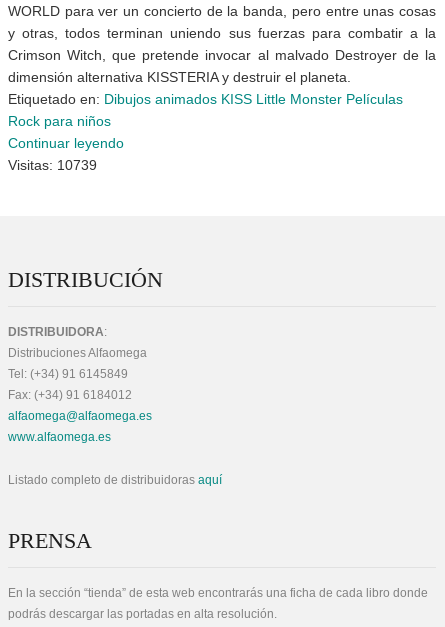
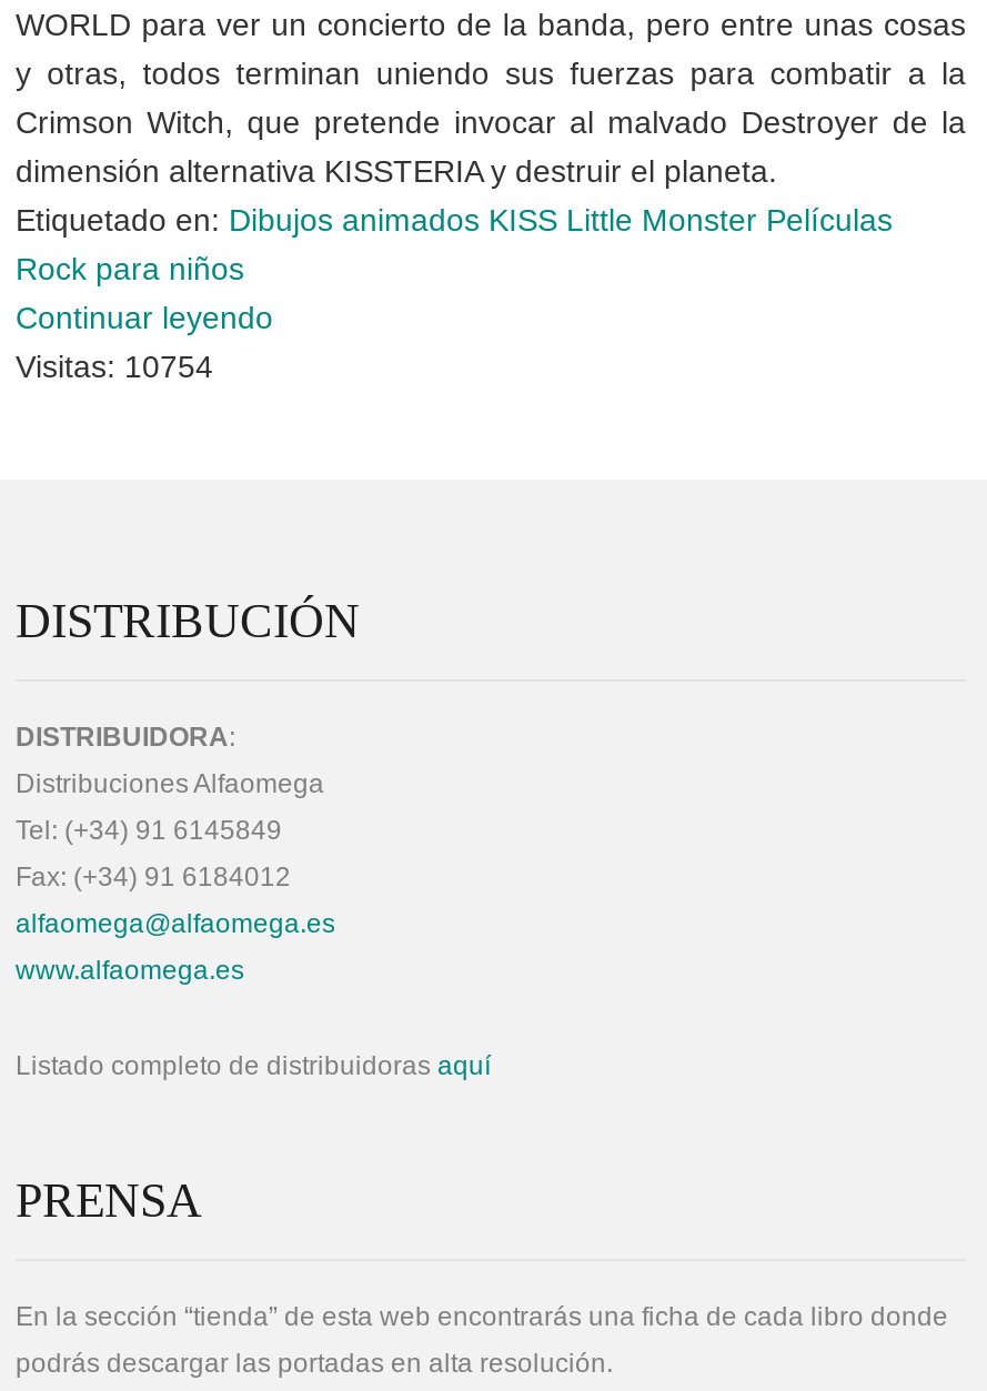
- Visitas: 10739
+ Visitas: 10754
